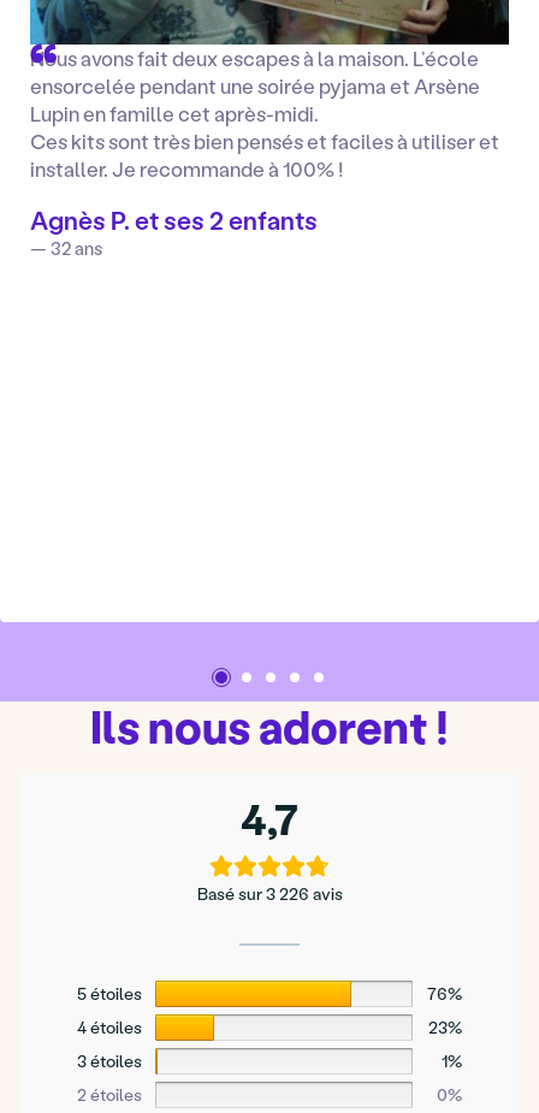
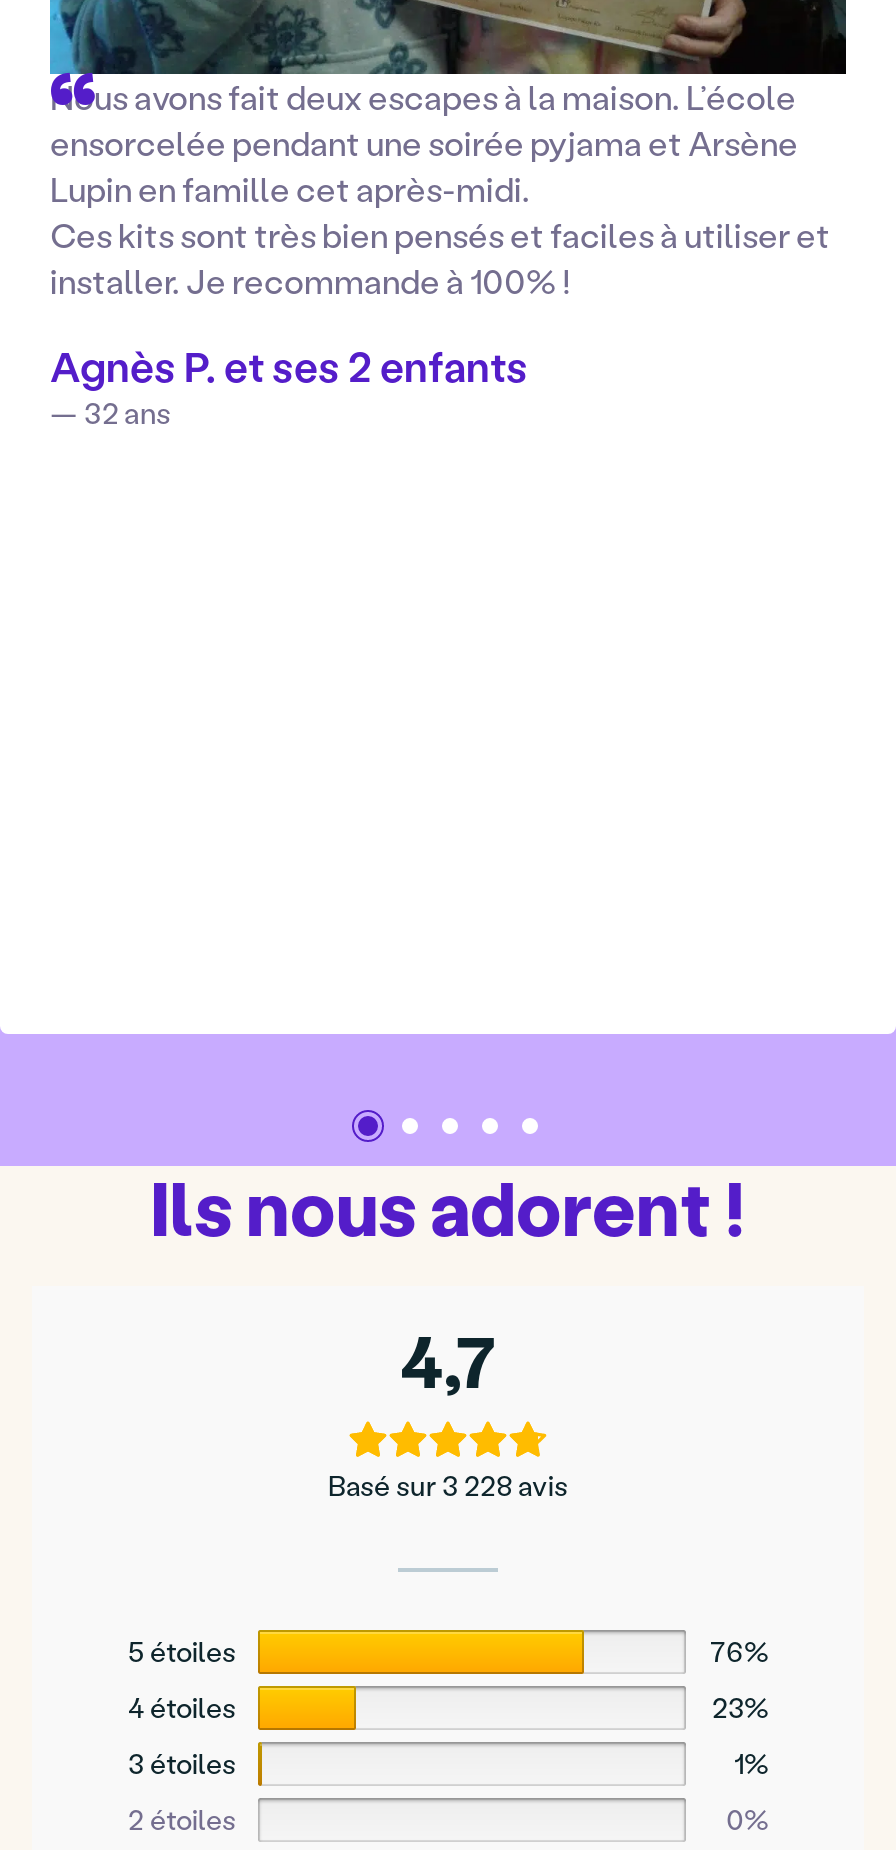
- Basé sur 3 226 avis
+ Basé sur 3 228 avis
